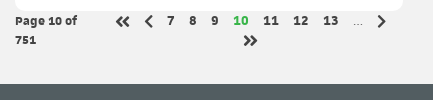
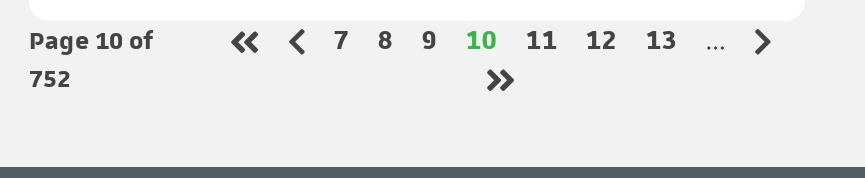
- 751
+ 752
